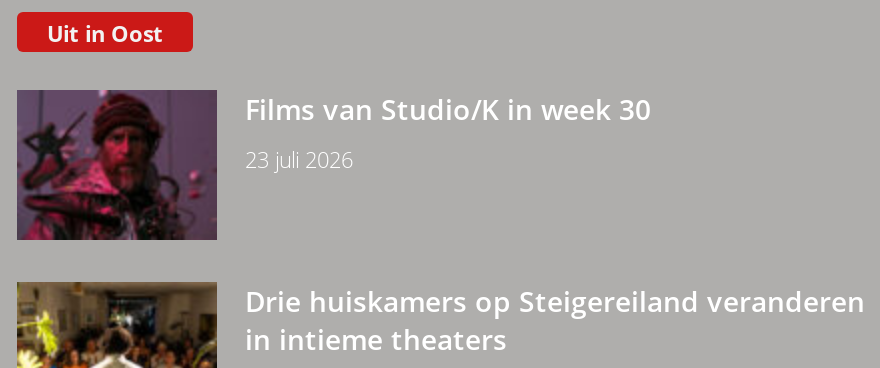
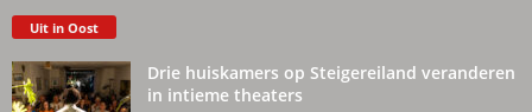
- [image]
- Films van Studio/K in week 30
- 23 juli 2026
